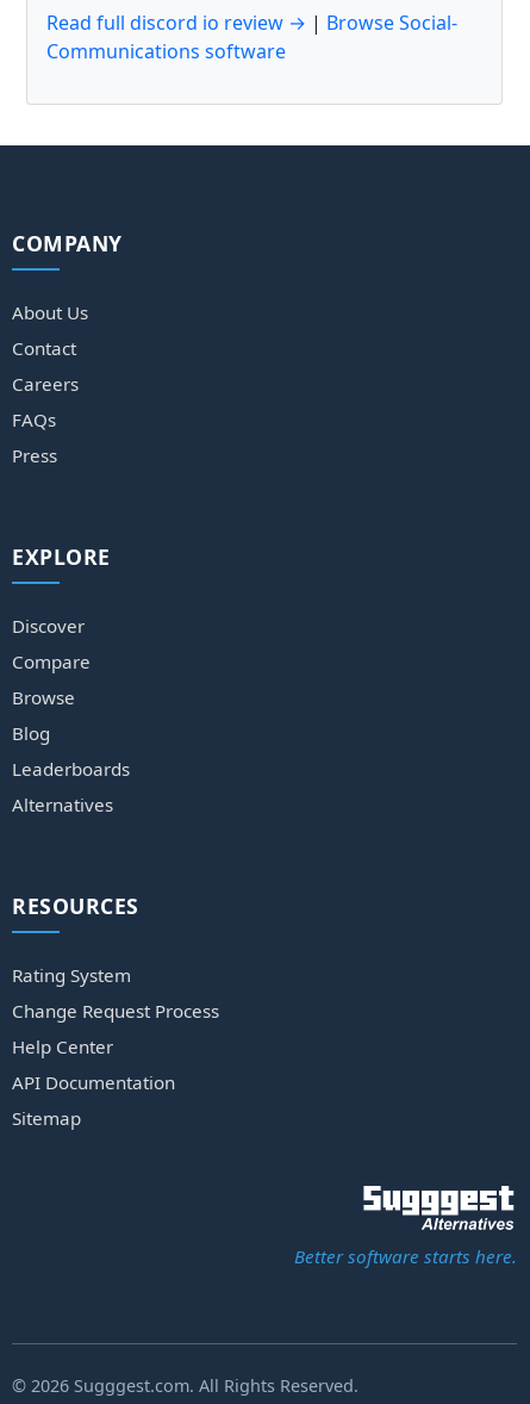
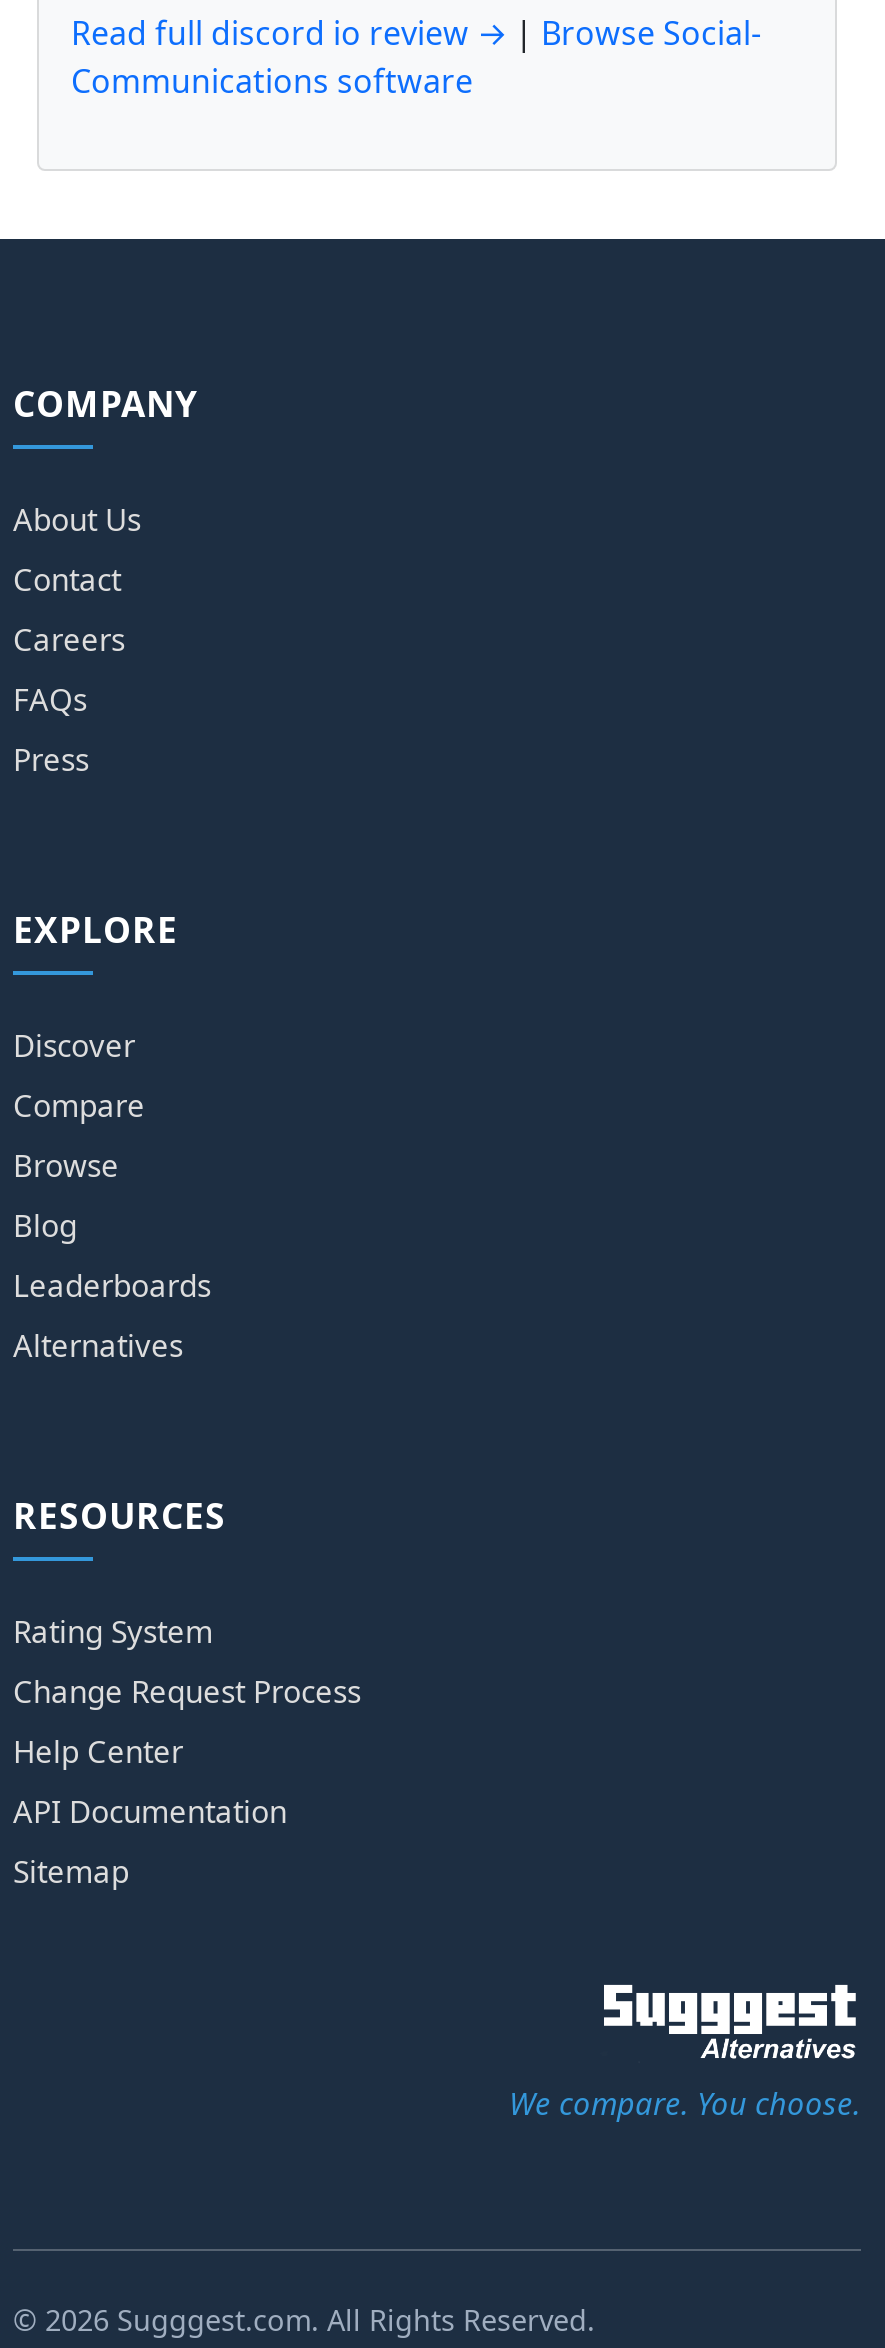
- Better software starts here.
+ We compare. You choose.
